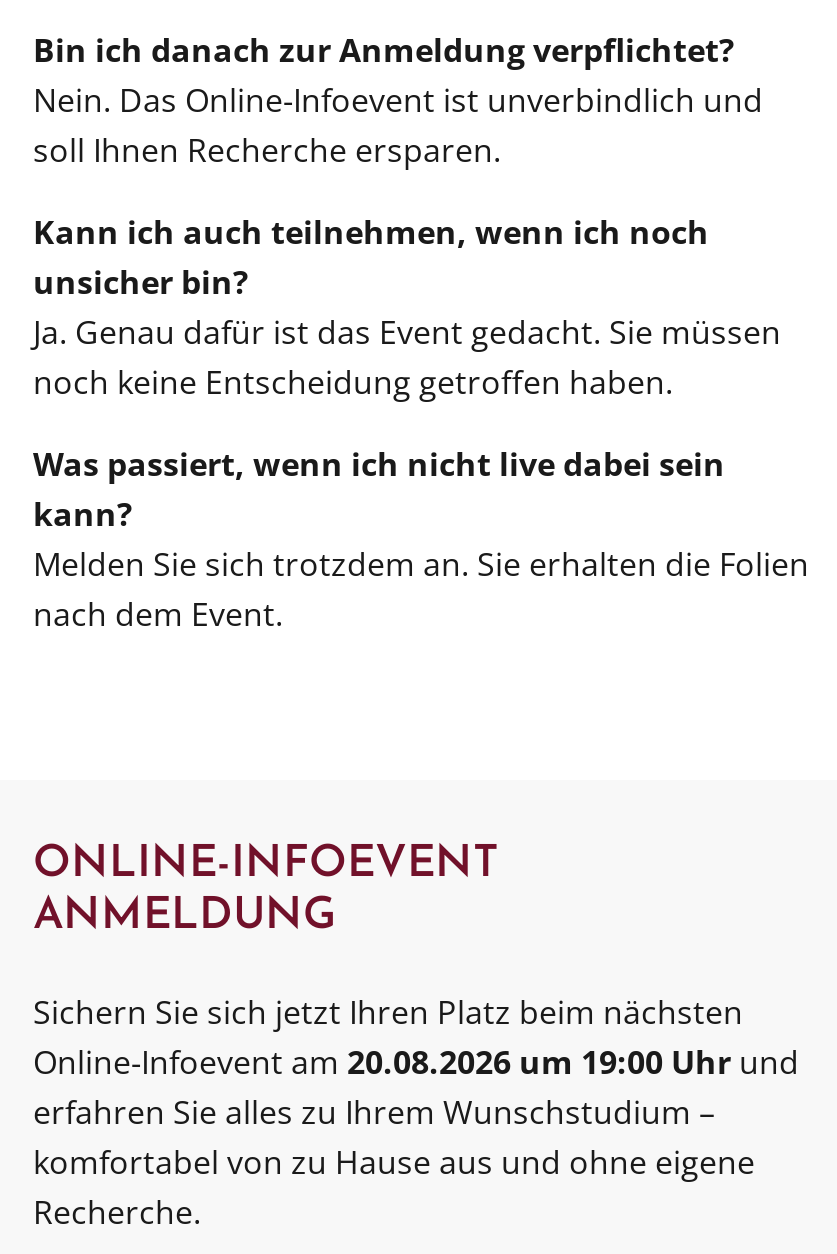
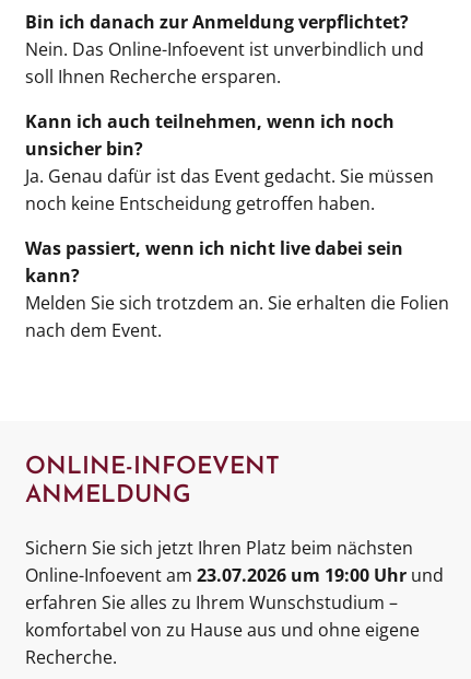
- Online-Infoevent am 20.08.2026 um 19:00 Uhr und
+ Online-Infoevent am 23.07.2026 um 19:00 Uhr und
